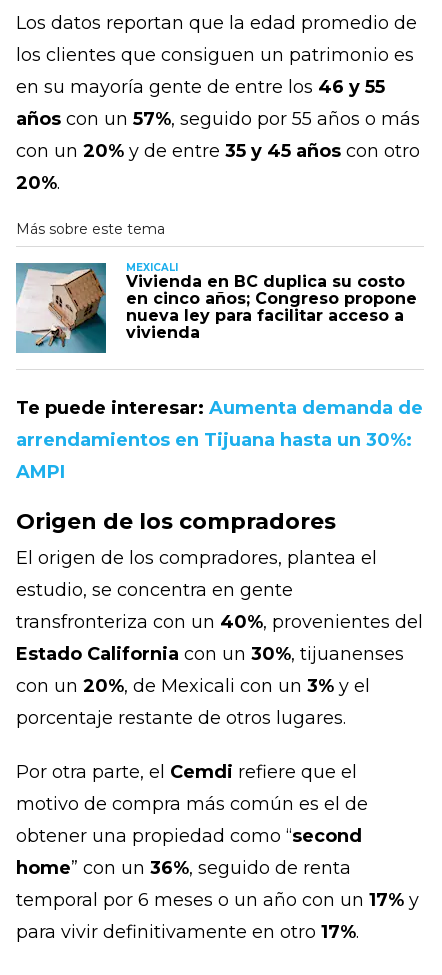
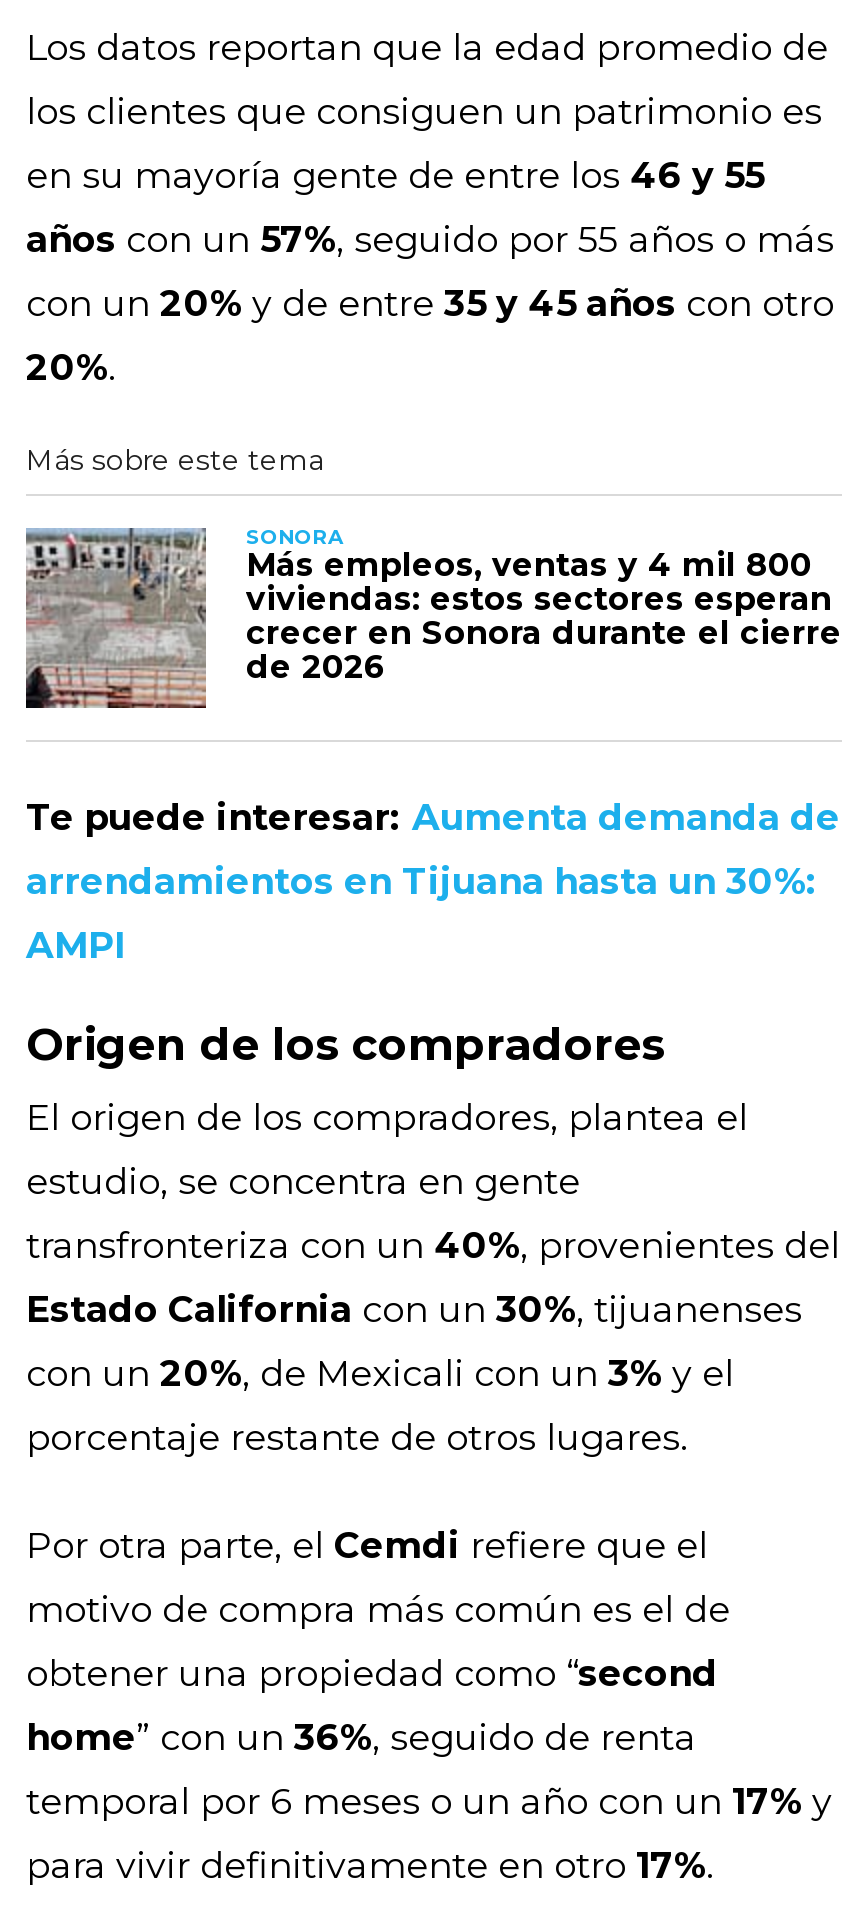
- [image]
- MEXICALI
- Vivienda en BC duplica su costo
- en cinco años; Congreso propone
- nueva ley para facilitar acceso a
- vivienda
+ [image]
+ SONORA
+ Más empleos, ventas y 4 mil 800
+ viviendas: estos sectores esperan
+ crecer en Sonora durante el cierre
+ de 2026
